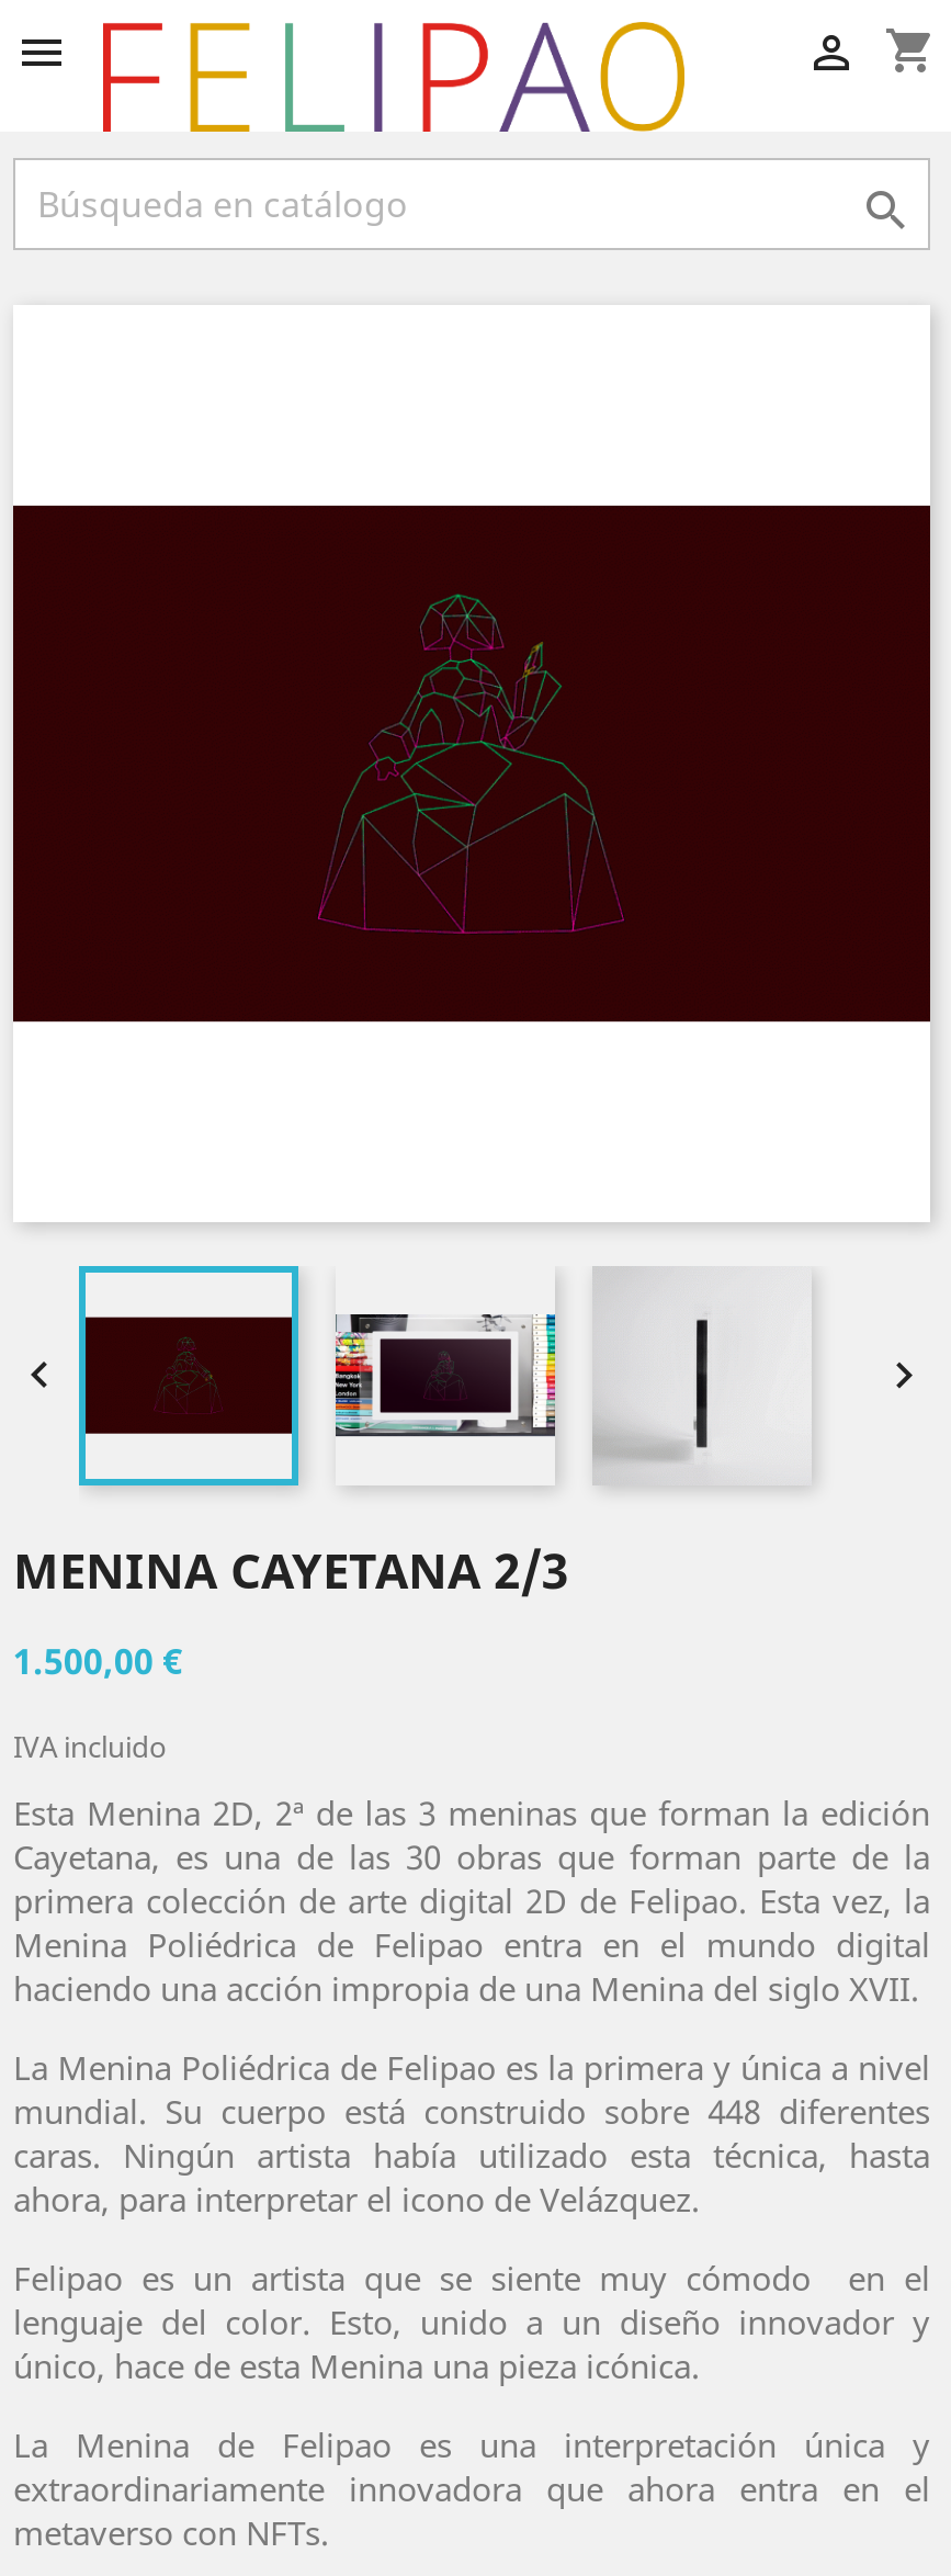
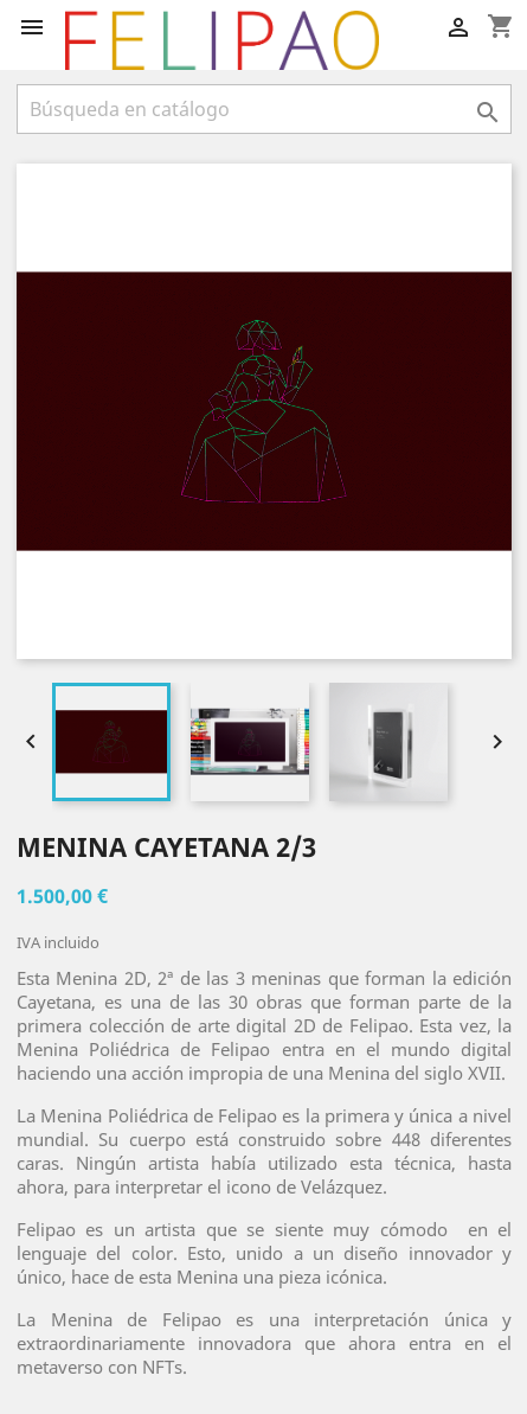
- [image]
+ [image]
